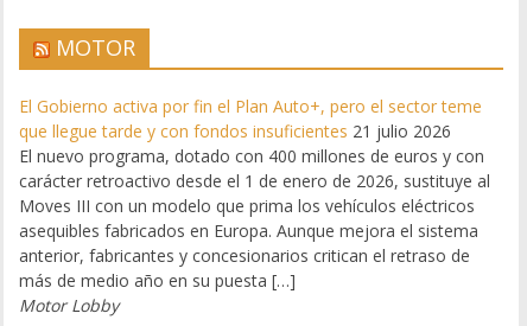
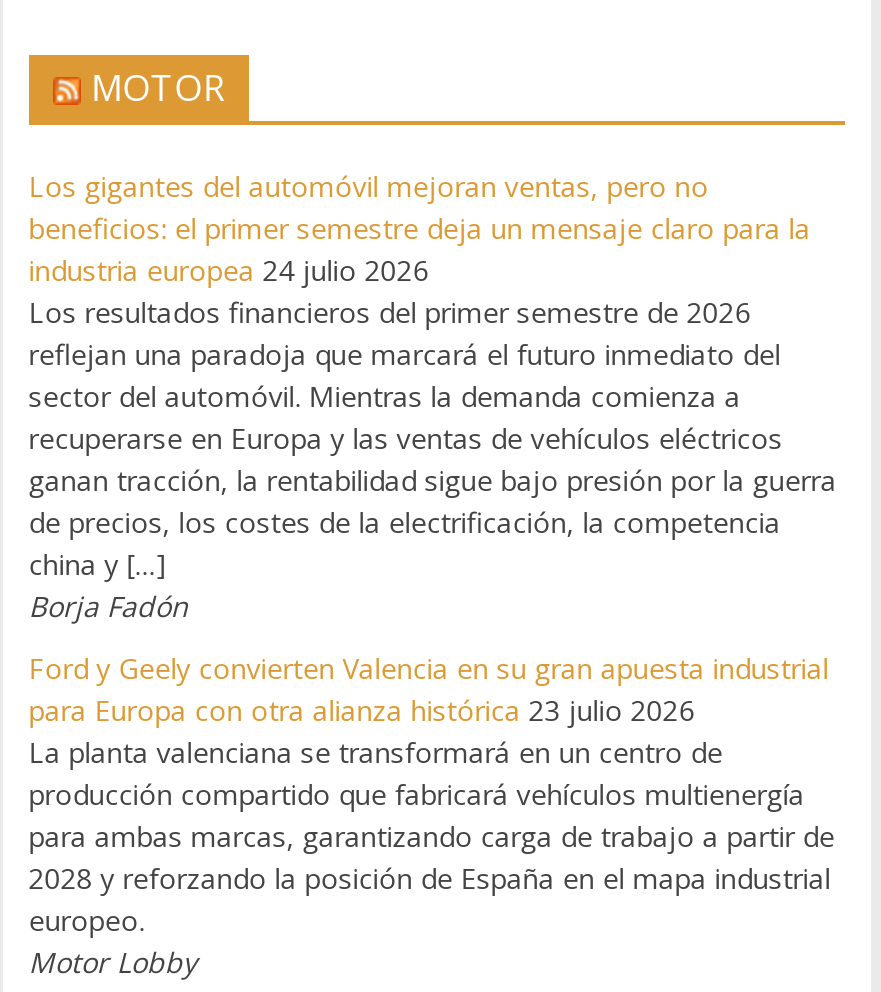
- El Gobierno activa por fin el Plan Auto+, pero el sector teme
- que llegue tarde y con fondos insuficientes 21 julio 2026
- El nuevo programa, dotado con 400 millones de euros y con
- carácter retroactivo desde el 1 de enero de 2026, sustituye al
- Moves III con un modelo que prima los vehículos eléctricos
- asequibles fabricados en Europa. Aunque mejora el sistema
- anterior, fabricantes y concesionarios critican el retraso de
- más de medio año en su puesta […]
+ Los gigantes del automóvil mejoran ventas, pero no
+ beneficios: el primer semestre deja un mensaje claro para la
+ industria europea 24 julio 2026
+ Los resultados financieros del primer semestre de 2026
+ reflejan una paradoja que marcará el futuro inmediato del
+ sector del automóvil. Mientras la demanda comienza a
+ recuperarse en Europa y las ventas de vehículos eléctricos
+ ganan tracción, la rentabilidad sigue bajo presión por la guerra
+ de precios, los costes de la electrificación, la competencia
+ china y […]
+ Borja Fadón
+ Ford y Geely convierten Valencia en su gran apuesta industrial
+ para Europa con otra alianza histórica 23 julio 2026
+ La planta valenciana se transformará en un centro de
+ producción compartido que fabricará vehículos multienergía
+ para ambas marcas, garantizando carga de trabajo a partir de
+ 2028 y reforzando la posición de España en el mapa industrial
+ europeo.
